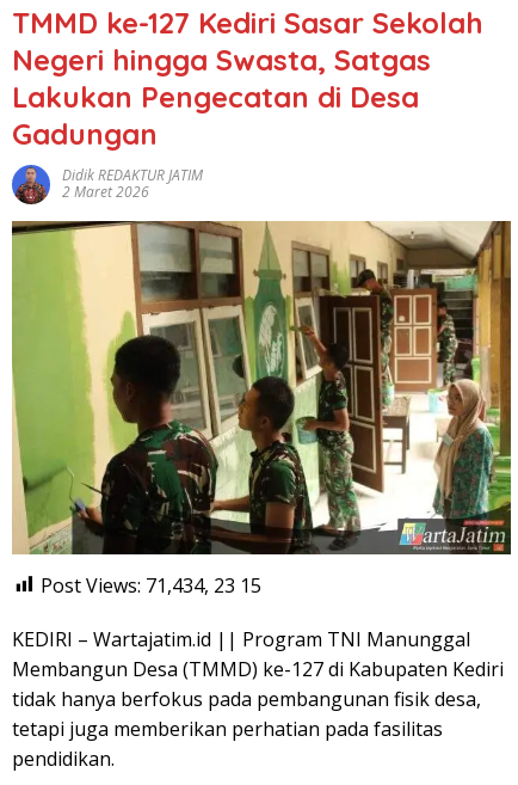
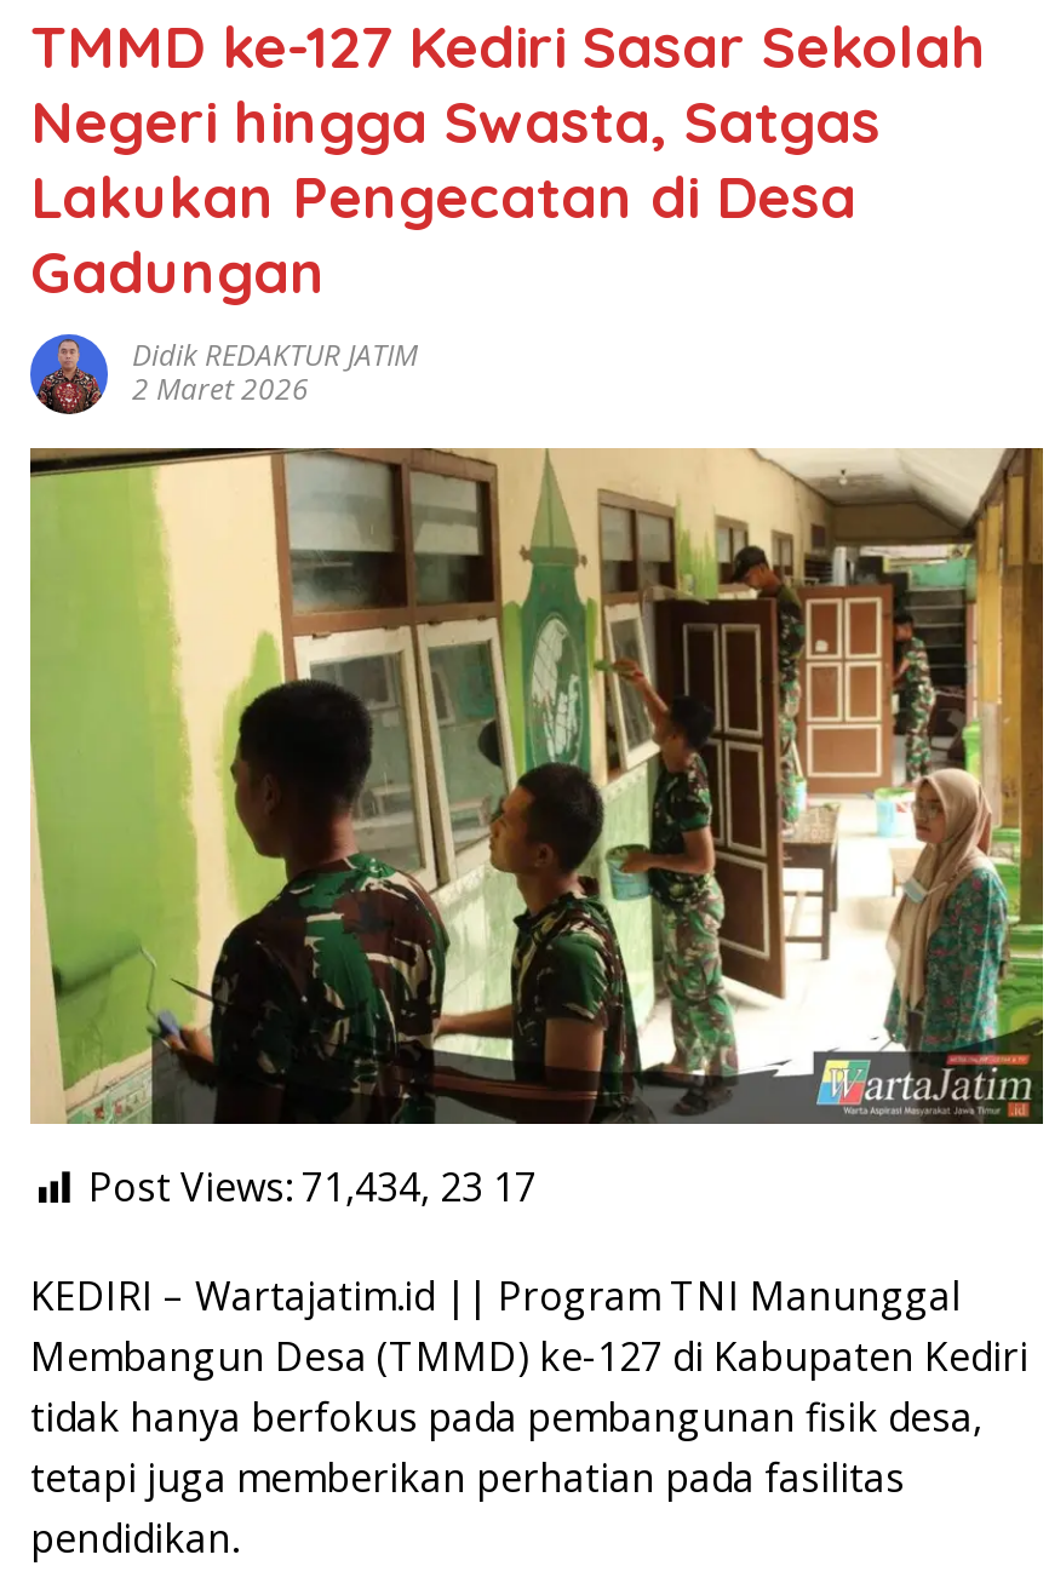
- Post Views: 71,434, 23 15
+ Post Views: 71,434, 23 17
